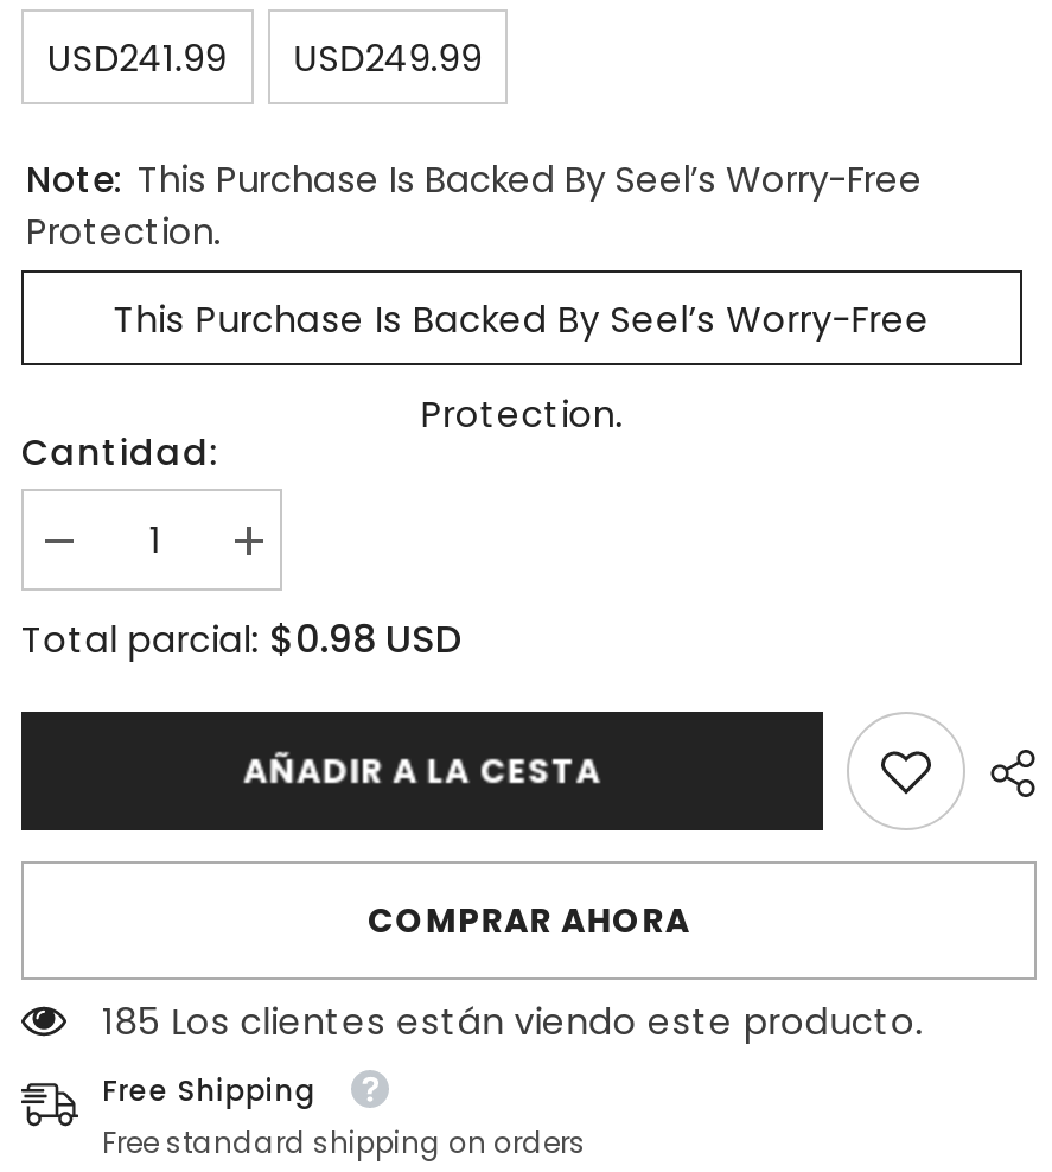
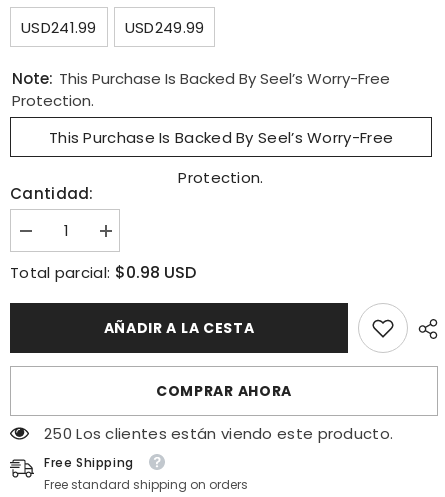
- 185 Los clientes están viendo este producto.
+ 250 Los clientes están viendo este producto.
